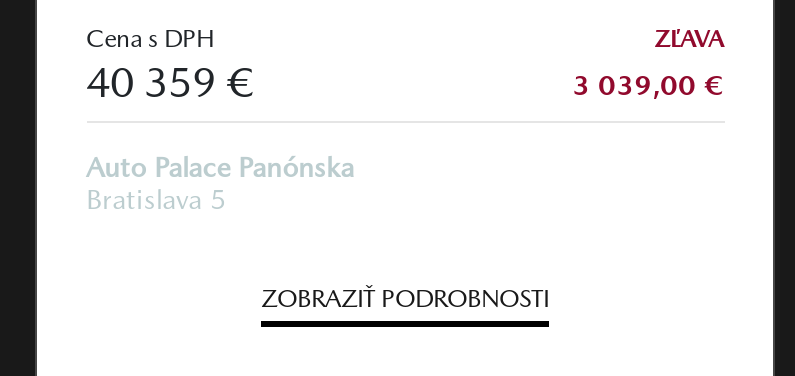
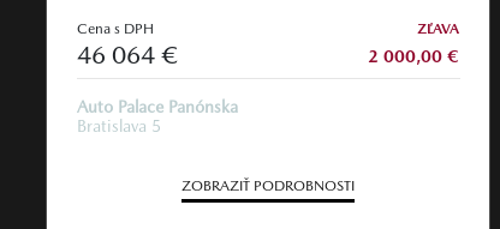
- 40 359 €
+ 46 064 €

- 3 039,00 €
+ 2 000,00 €
